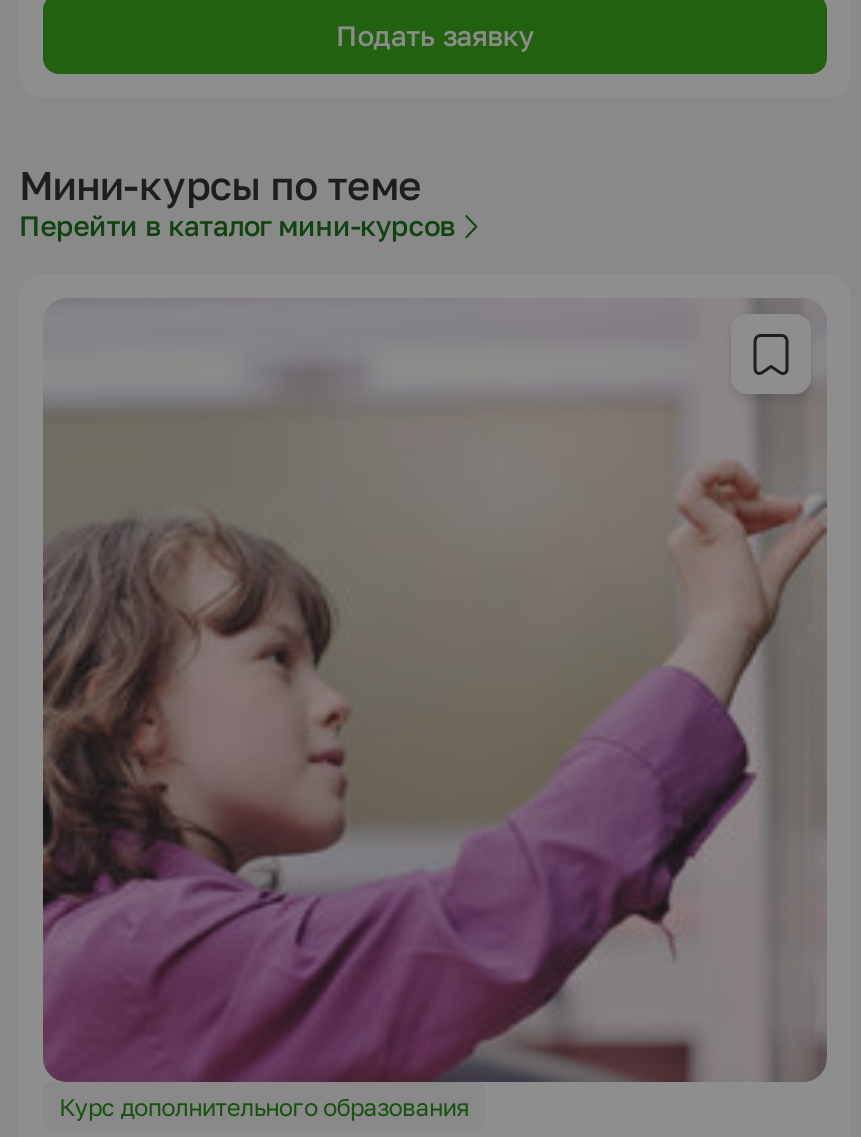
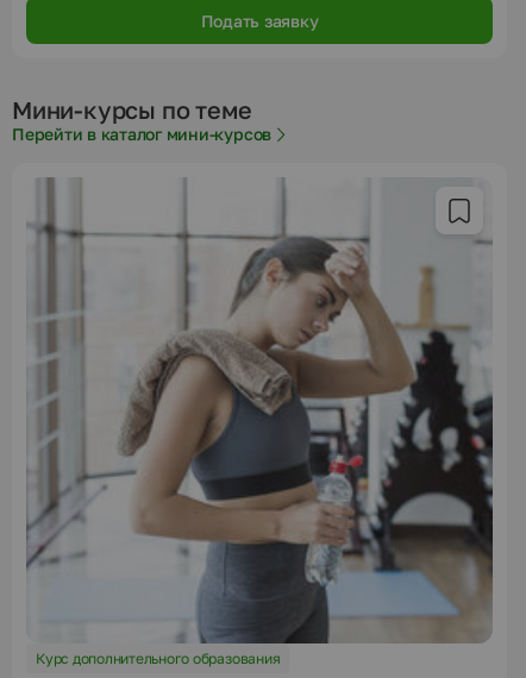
- [image]
+ [image]
